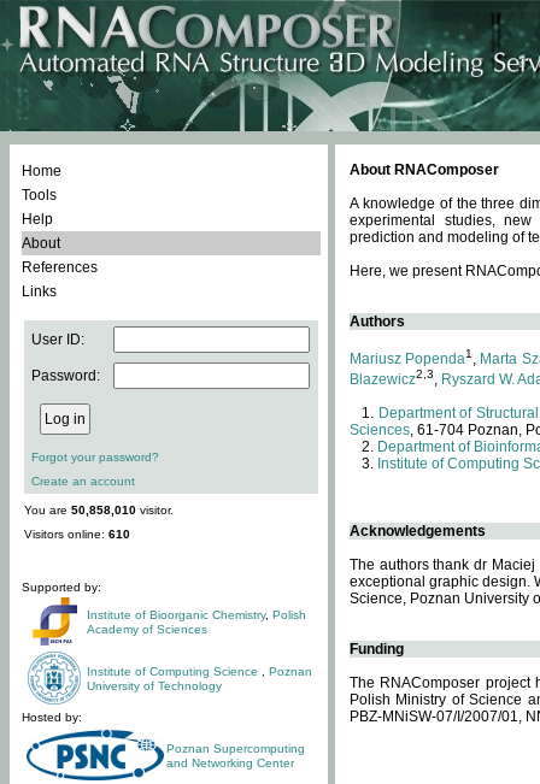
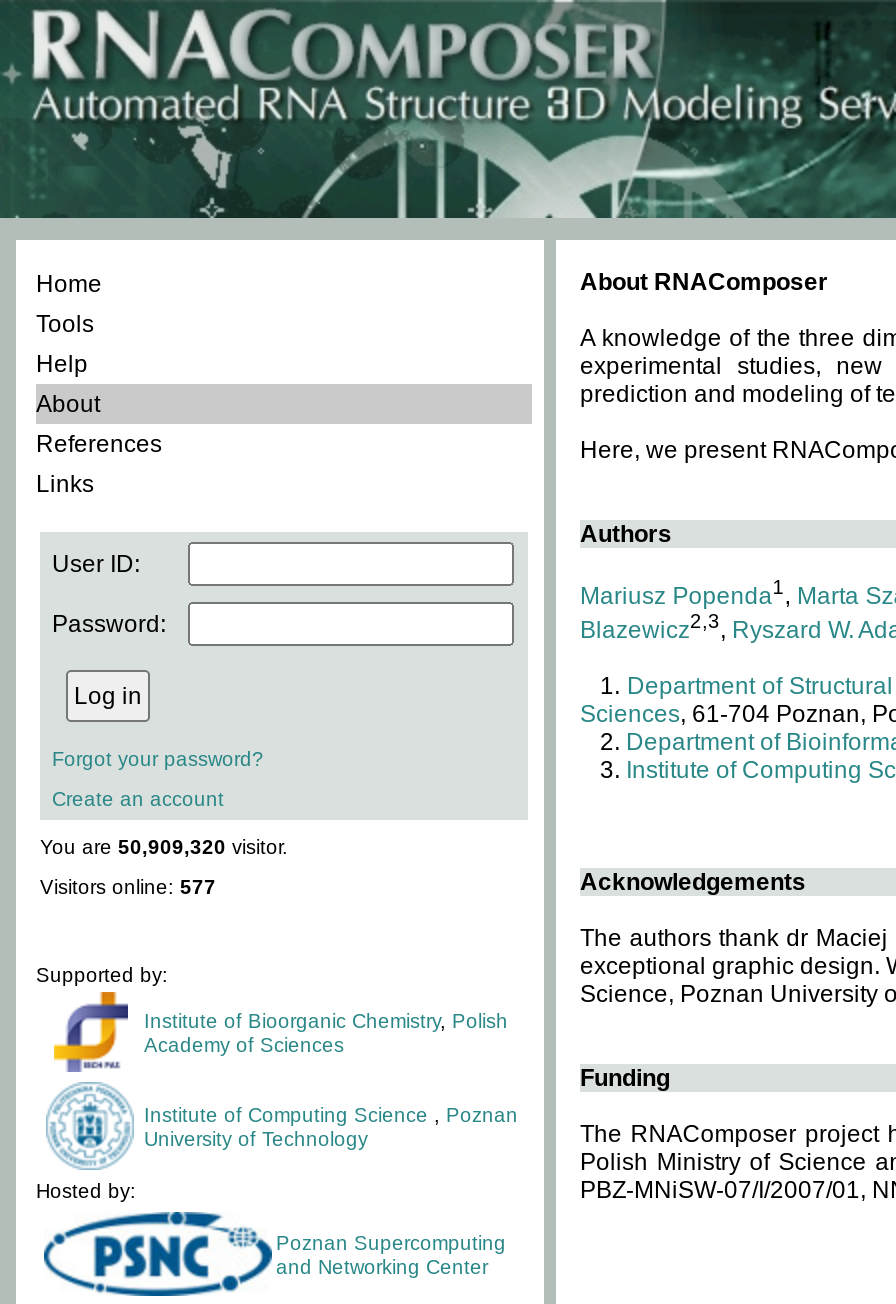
- You are 50,858,010 visitor.
+ You are 50,909,320 visitor.

- Visitors online: 610
+ Visitors online: 577
